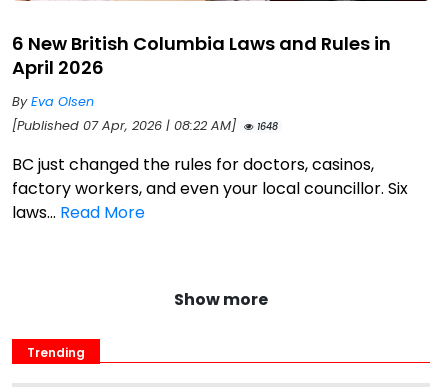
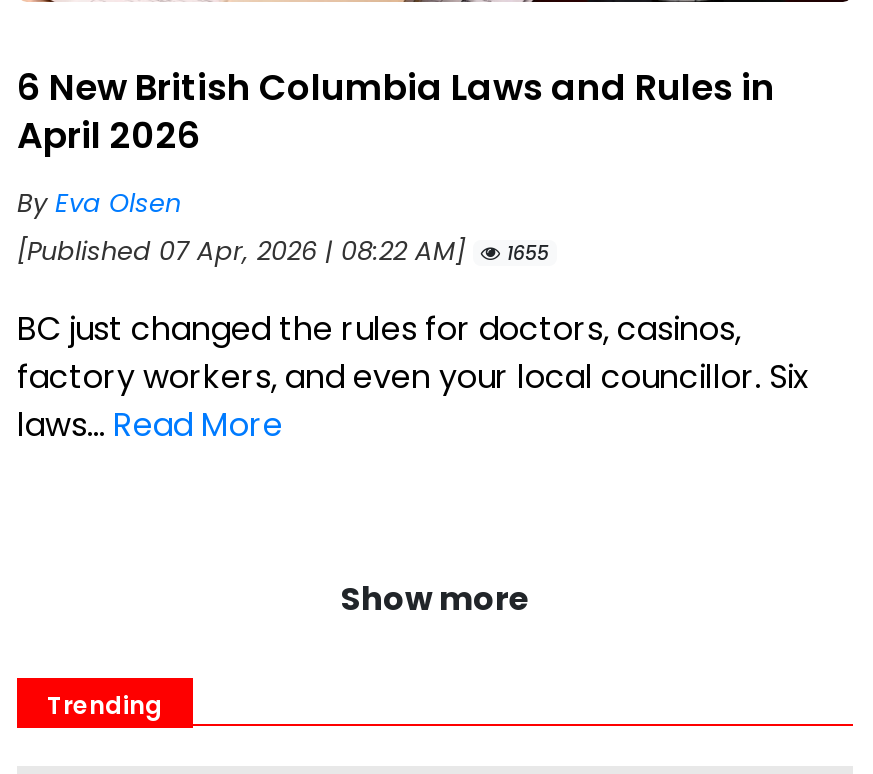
- 1648
+ 1655
